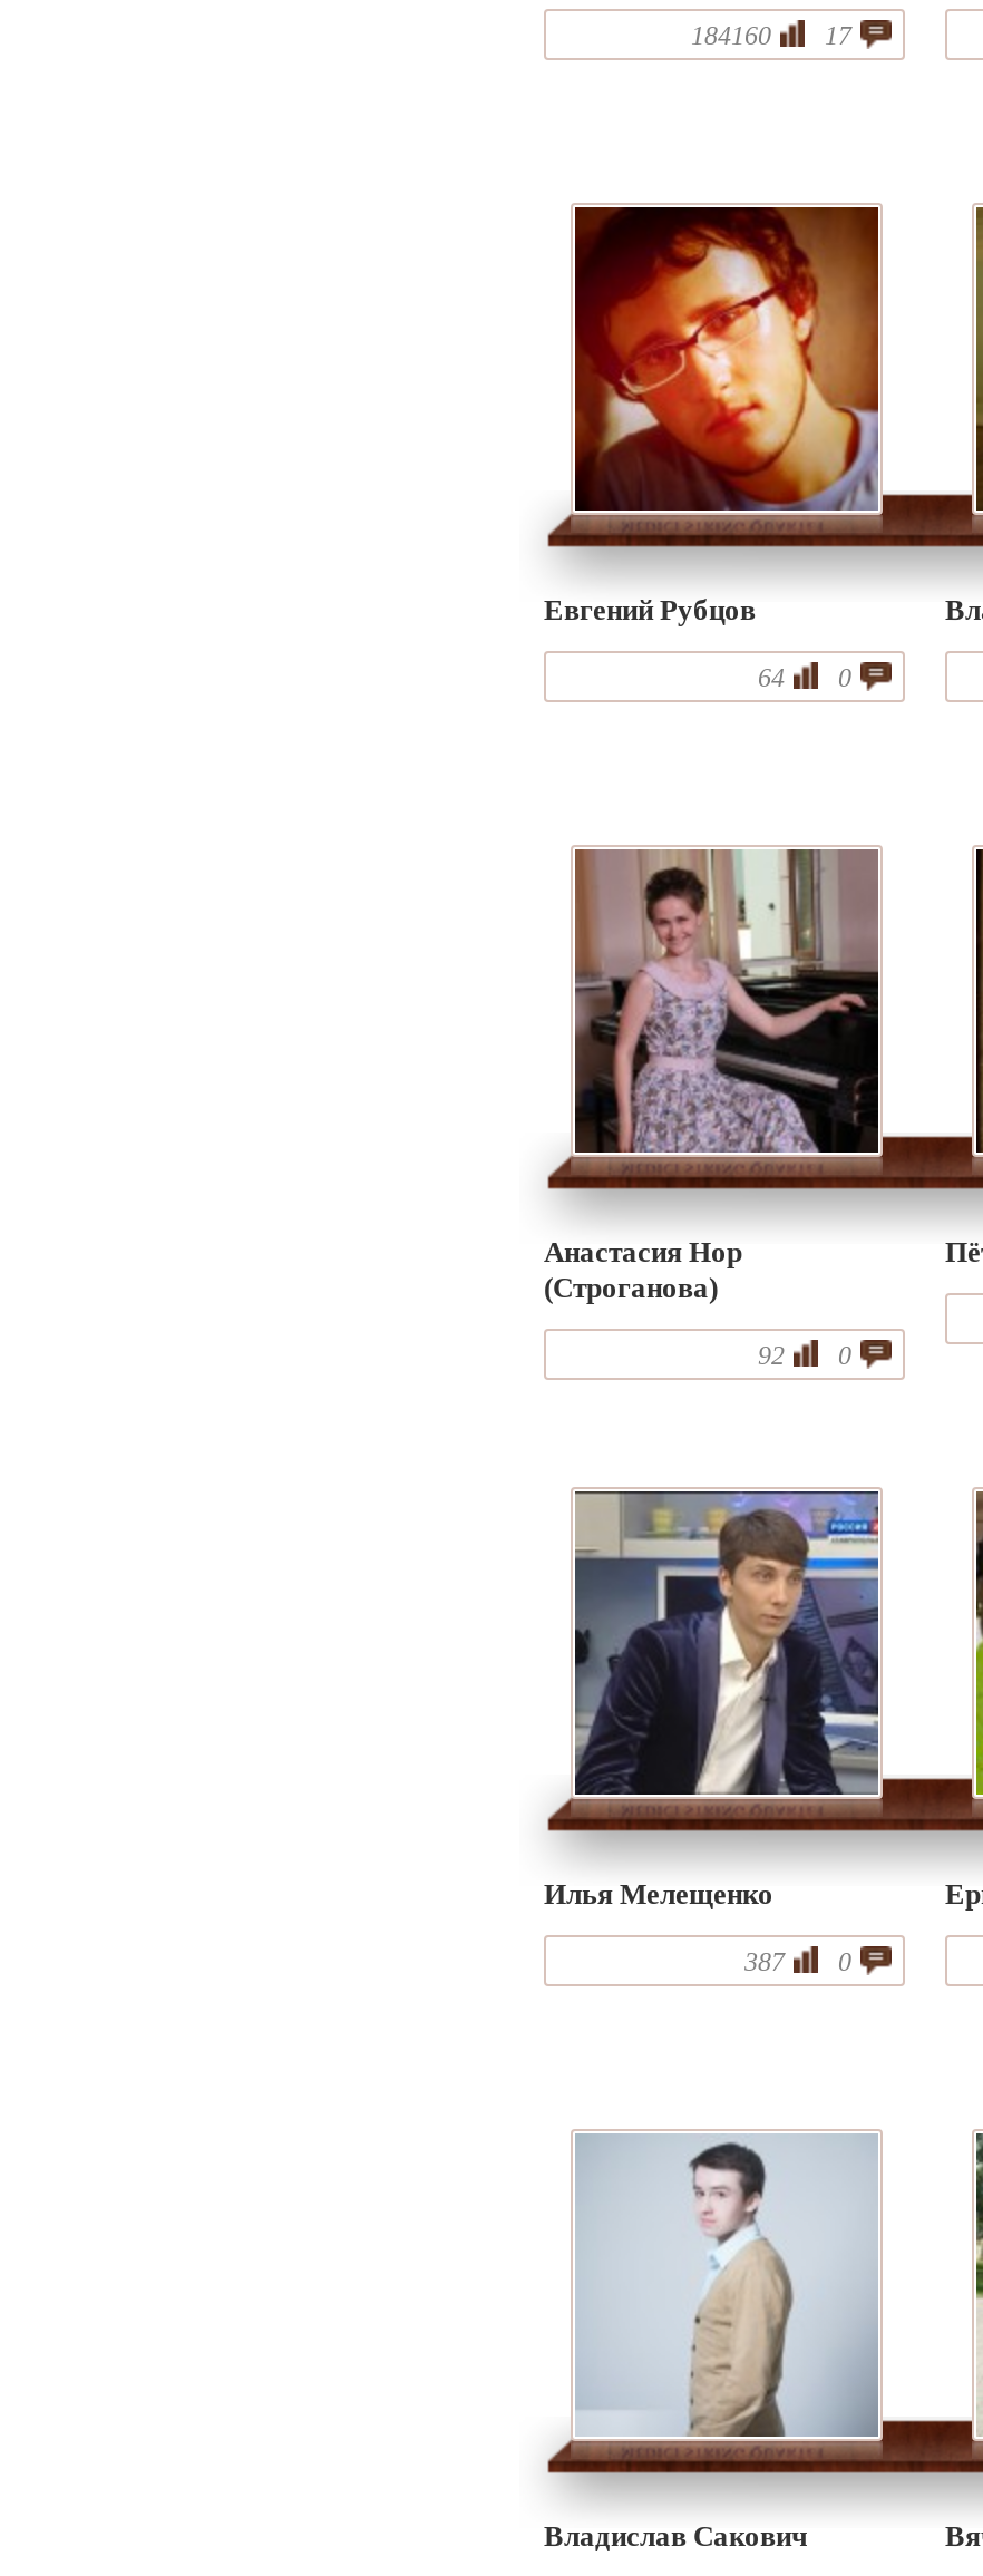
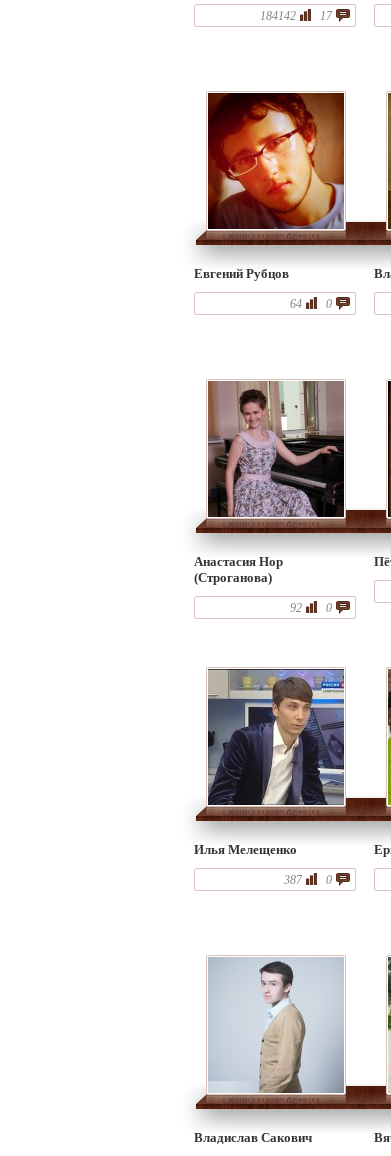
- 184160 17
+ 184142 17
